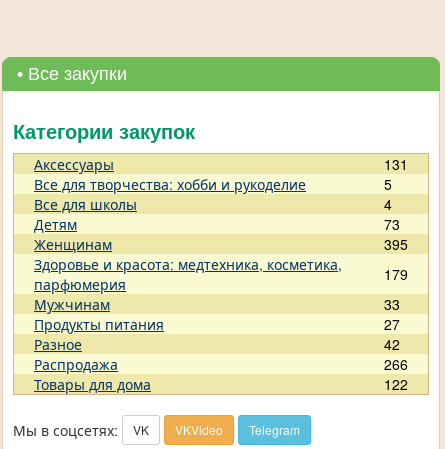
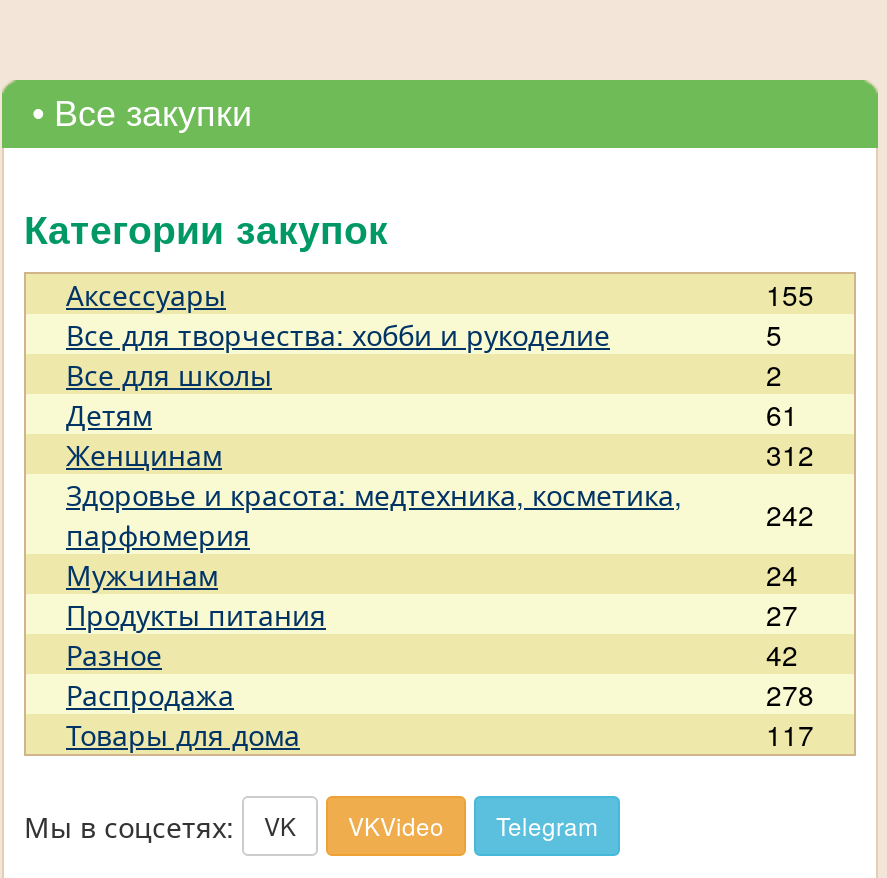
- 131
+ 155

- 4
+ 2

- 73
+ 61

- 395
+ 312

- 179
+ 242

- 33
+ 24

- 266
+ 278

- 122
+ 117
